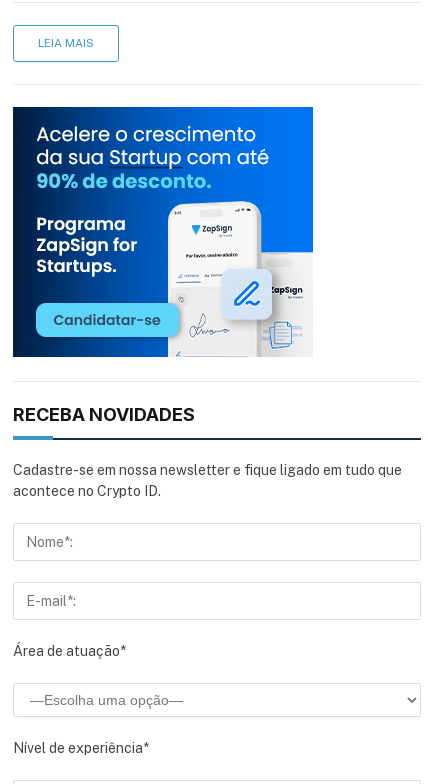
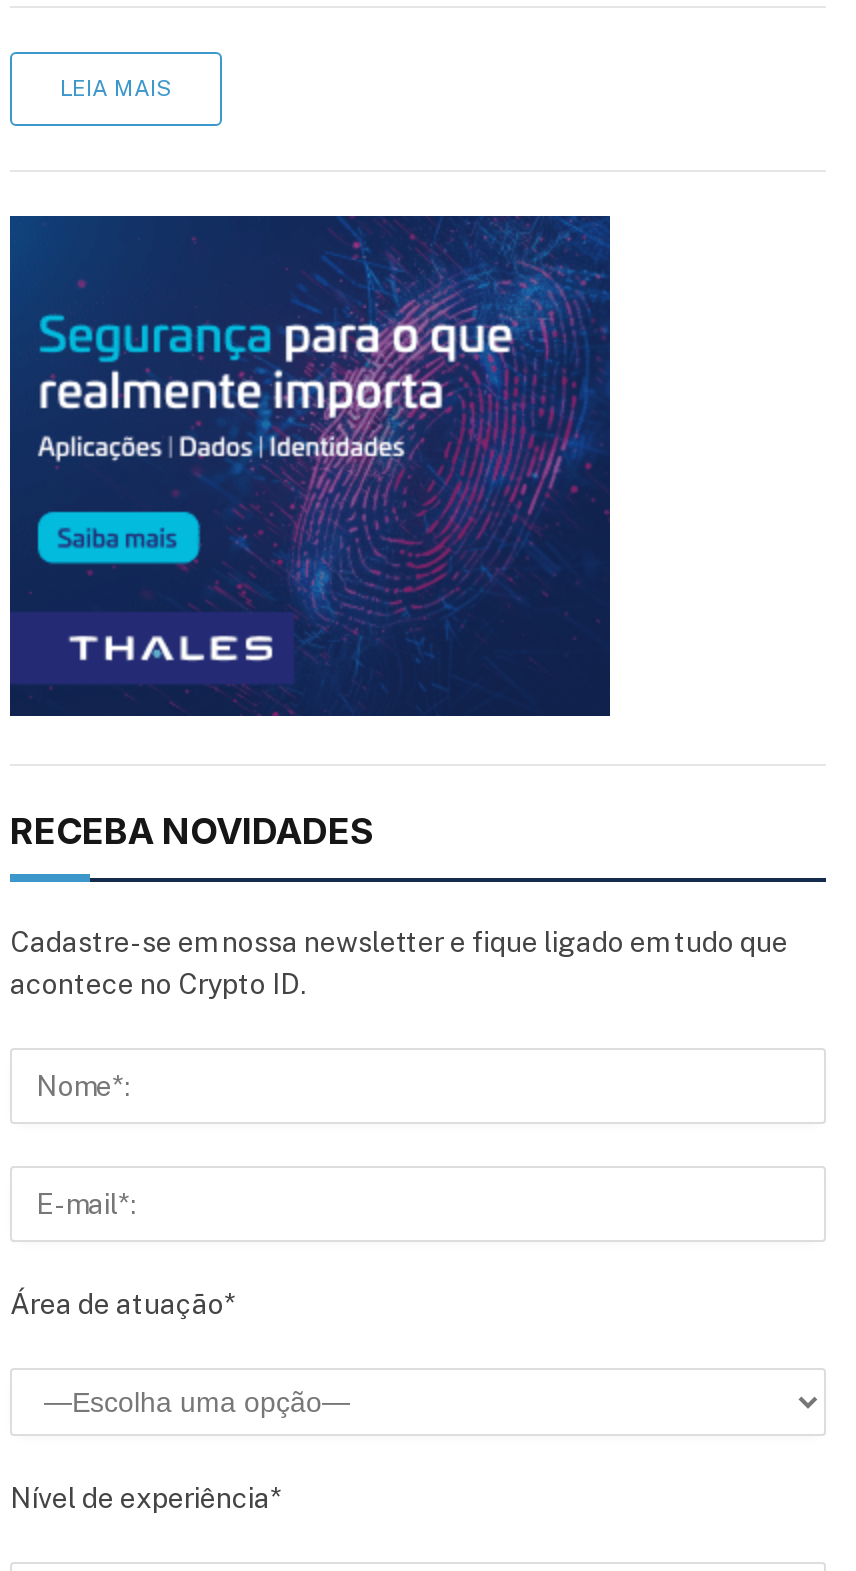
- [image]
+ [image]
